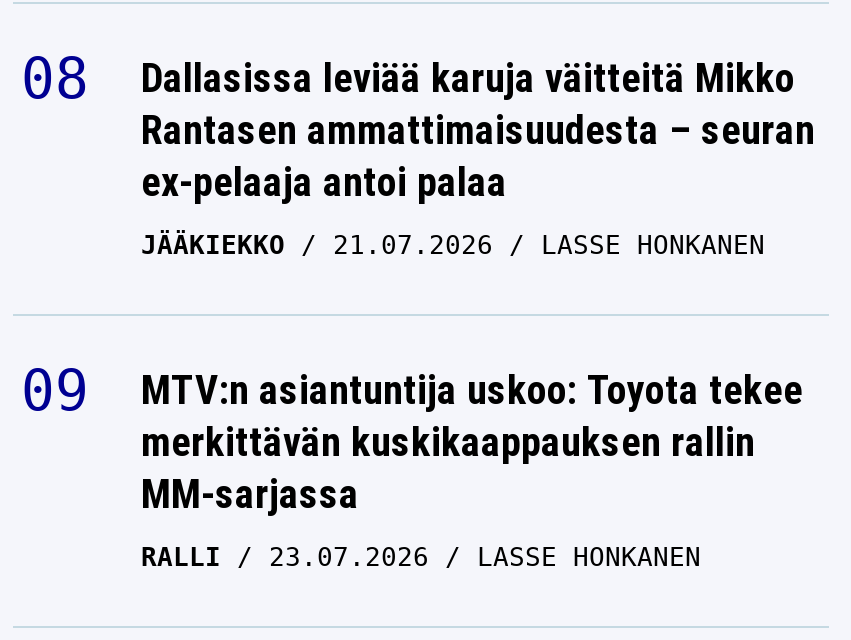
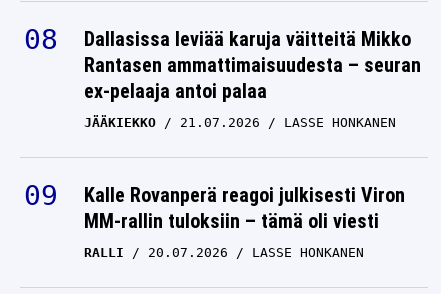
- MTV:n asiantuntija uskoo: Toyota tekee
- merkittävän kuskikaappauksen rallin
- MM-sarjassa
+ Kalle Rovanperä reagoi julkisesti Viron
+ MM-rallin tuloksiin – tämä oli viesti

- RALLI 23.07.2026 LASSE HONKANEN
+ RALLI 20.07.2026 LASSE HONKANEN
